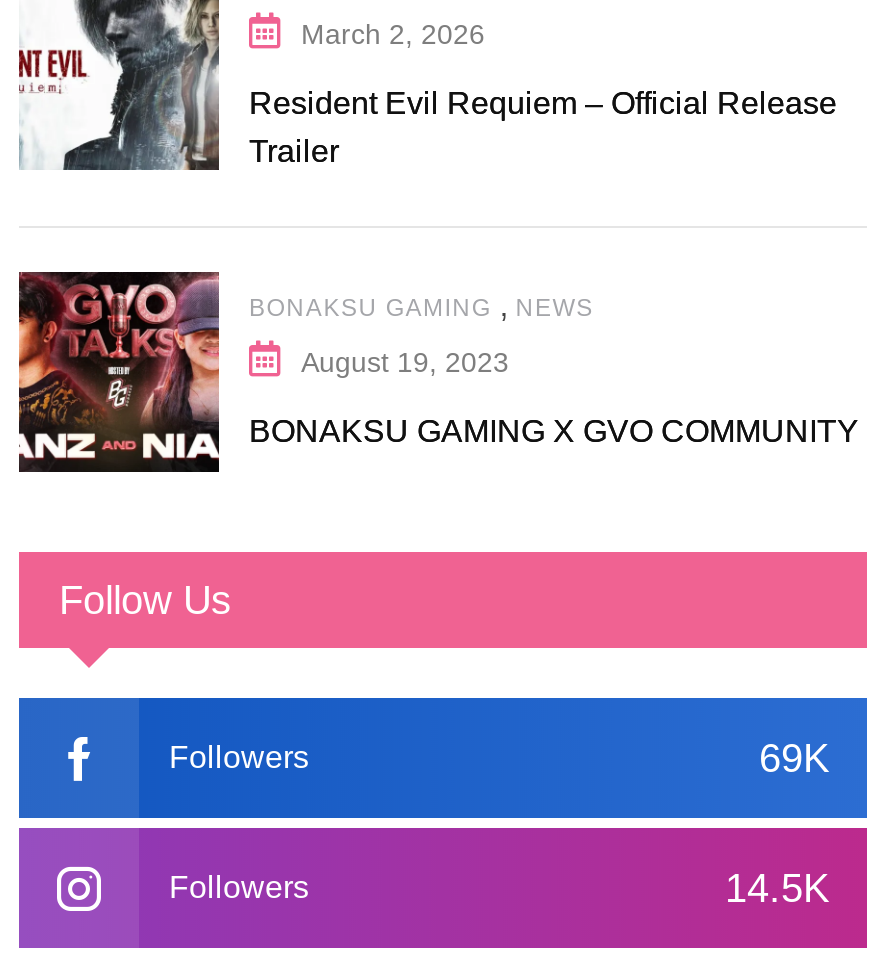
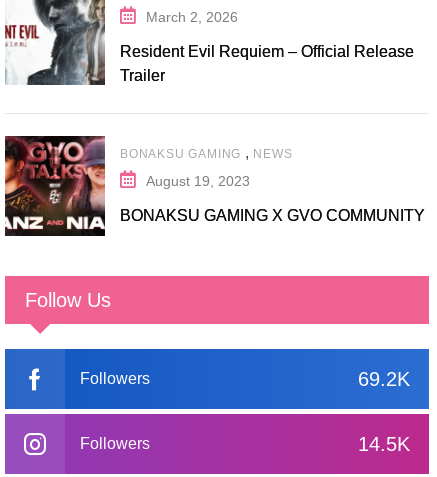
- 69K
+ 69.2K
